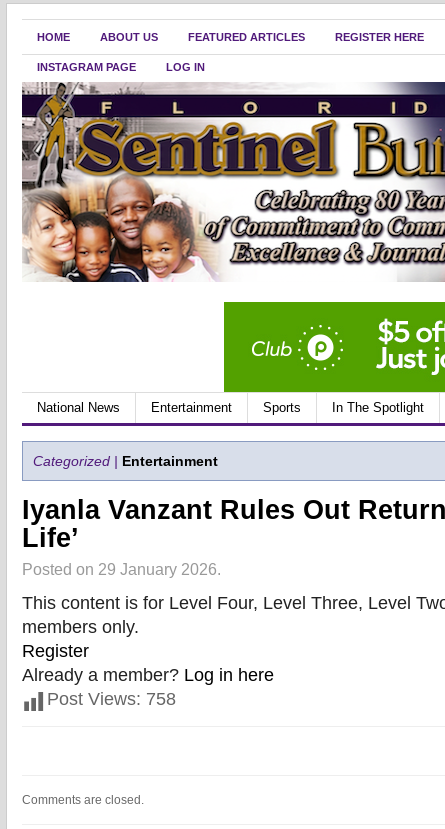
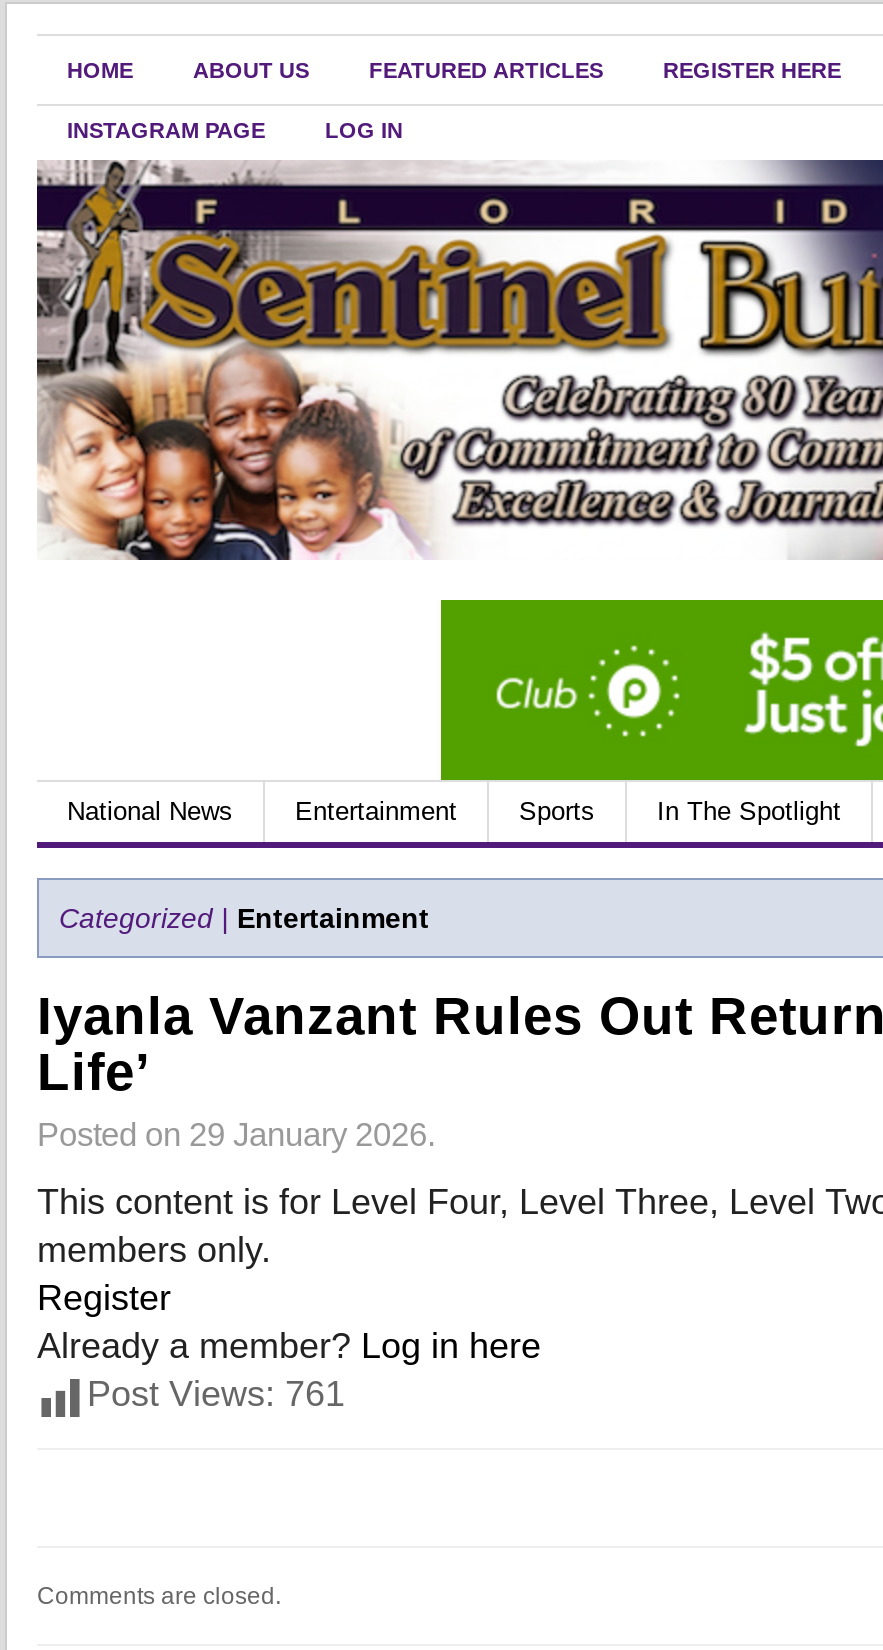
- Post Views: 758
+ Post Views: 761
